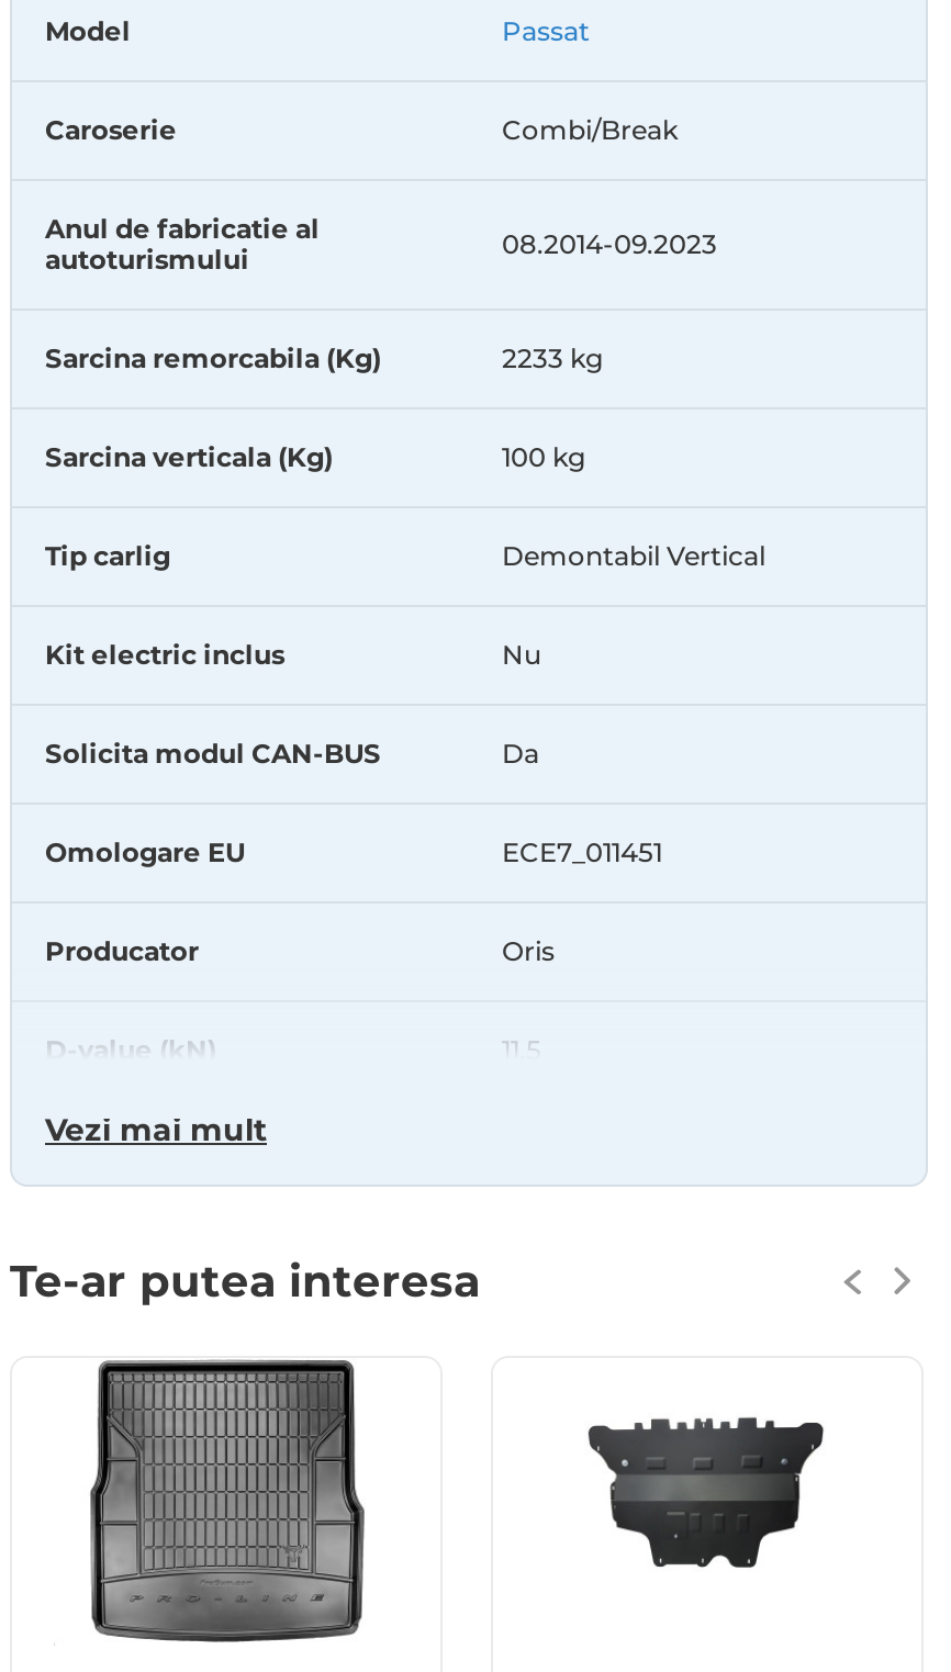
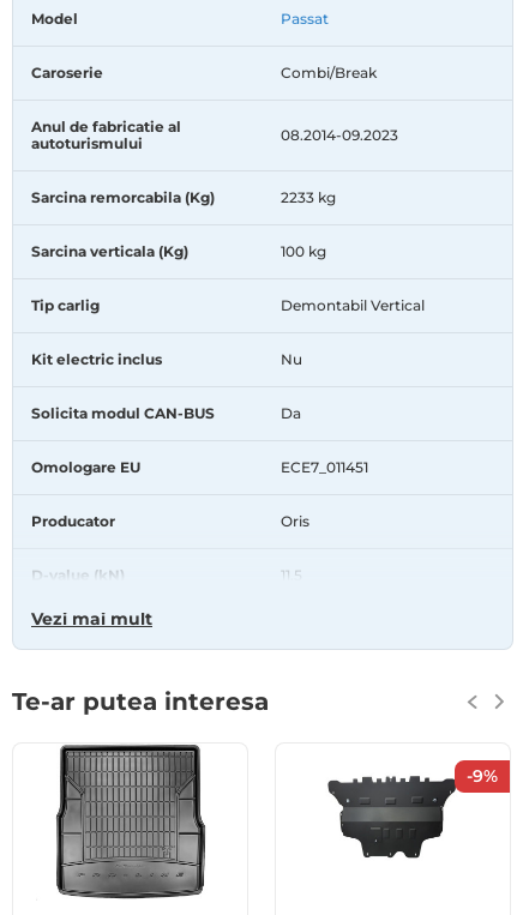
+ -9%
